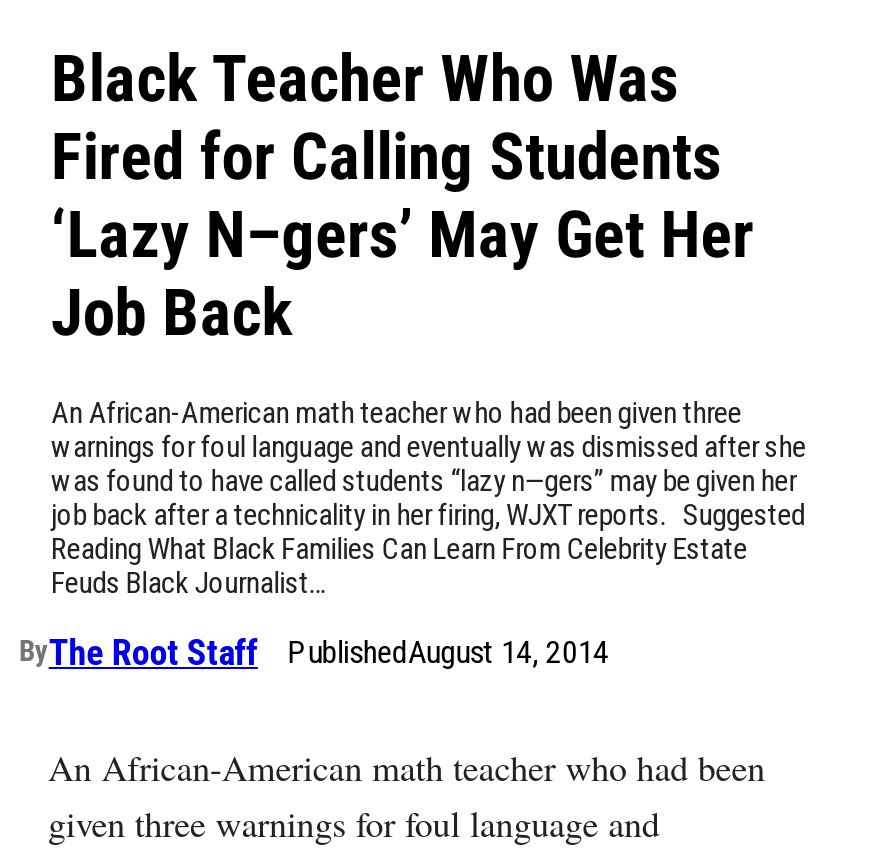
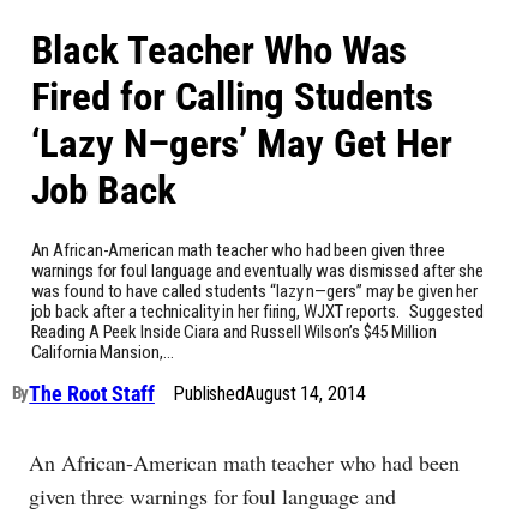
- Reading What Black Families Can Learn From Celebrity Estate
- Feuds Black Journalist…
+ Reading A Peek Inside Ciara and Russell Wilson’s $45 Million
+ California Mansion,…
